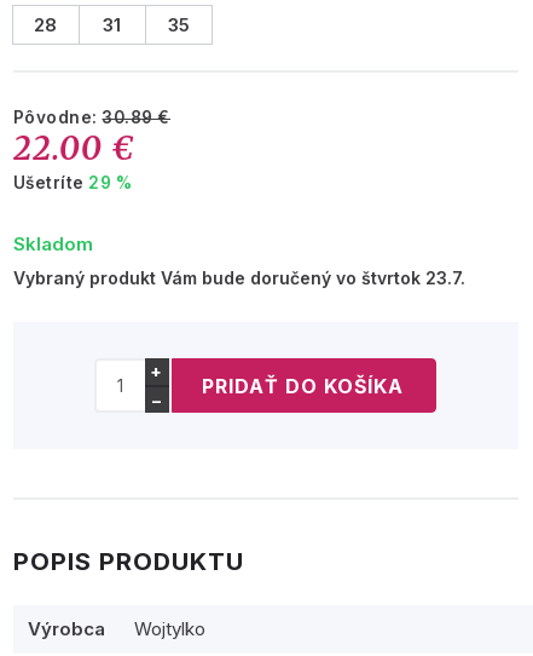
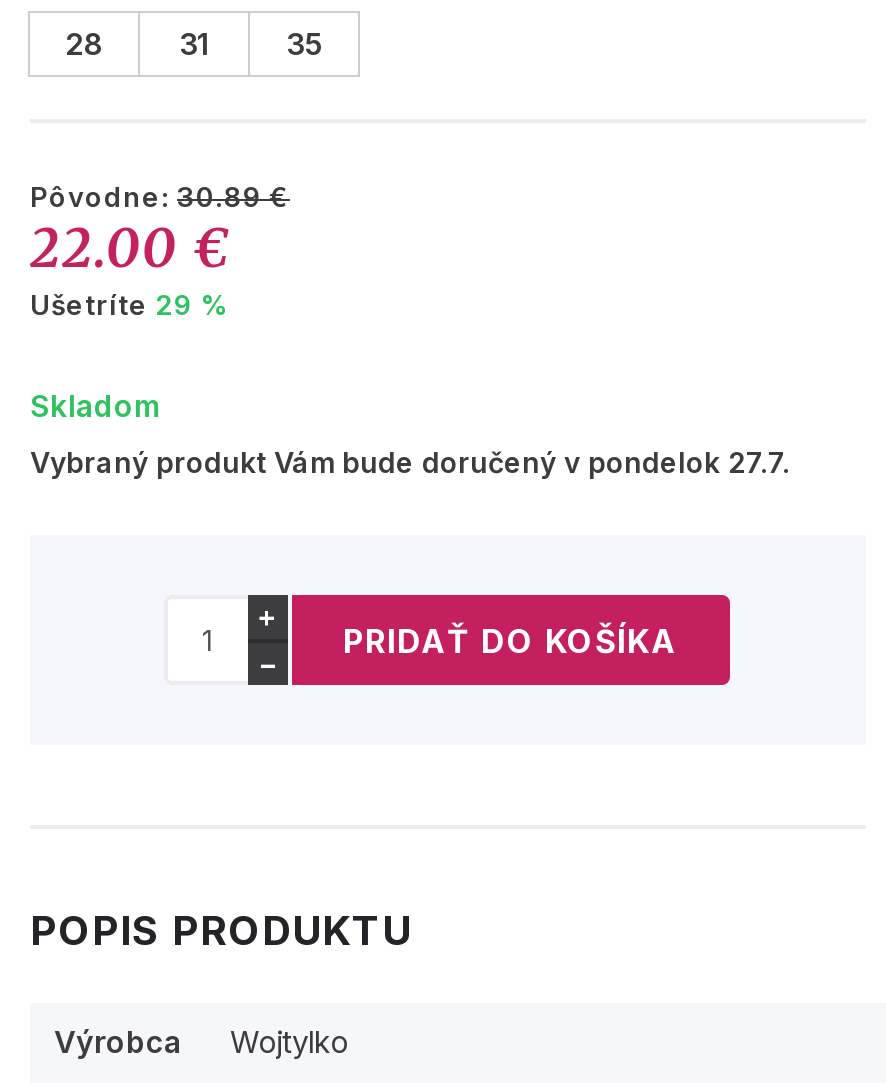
- Vybraný produkt Vám bude doručený vo štvrtok 23.7.
+ Vybraný produkt Vám bude doručený v pondelok 27.7.
